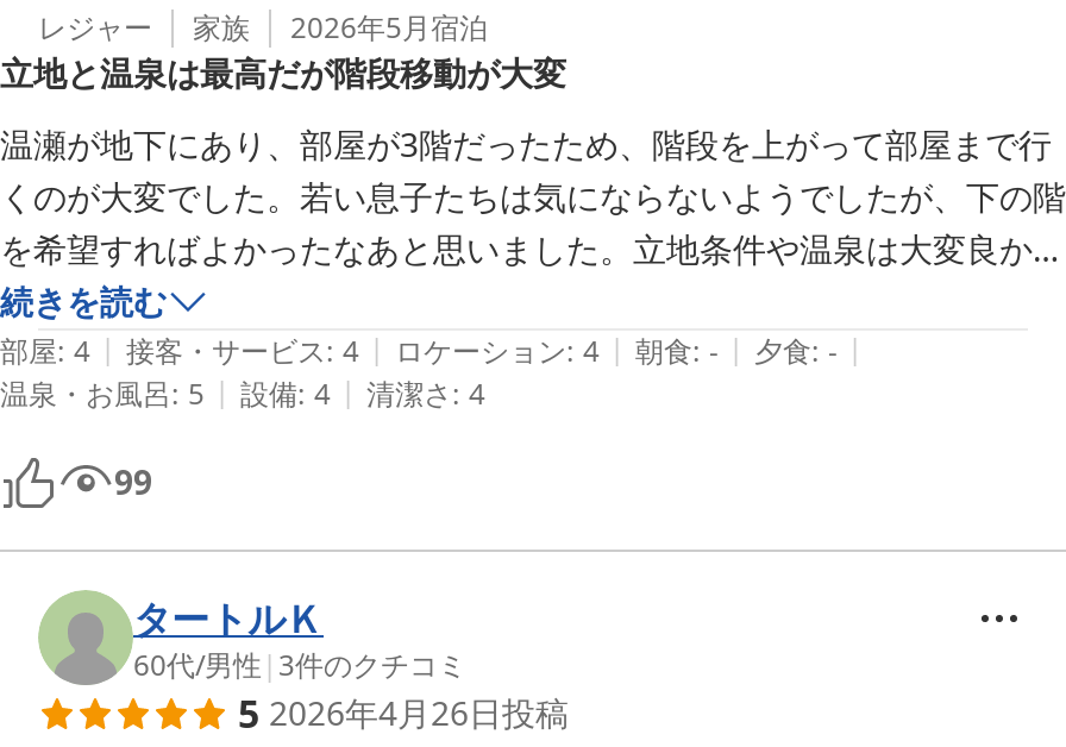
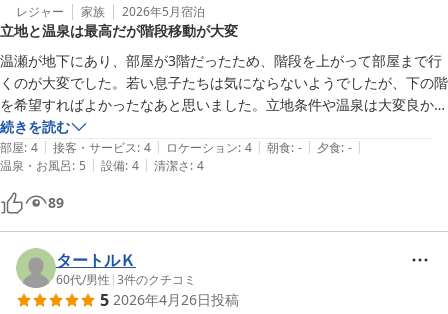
- 99
+ 89
